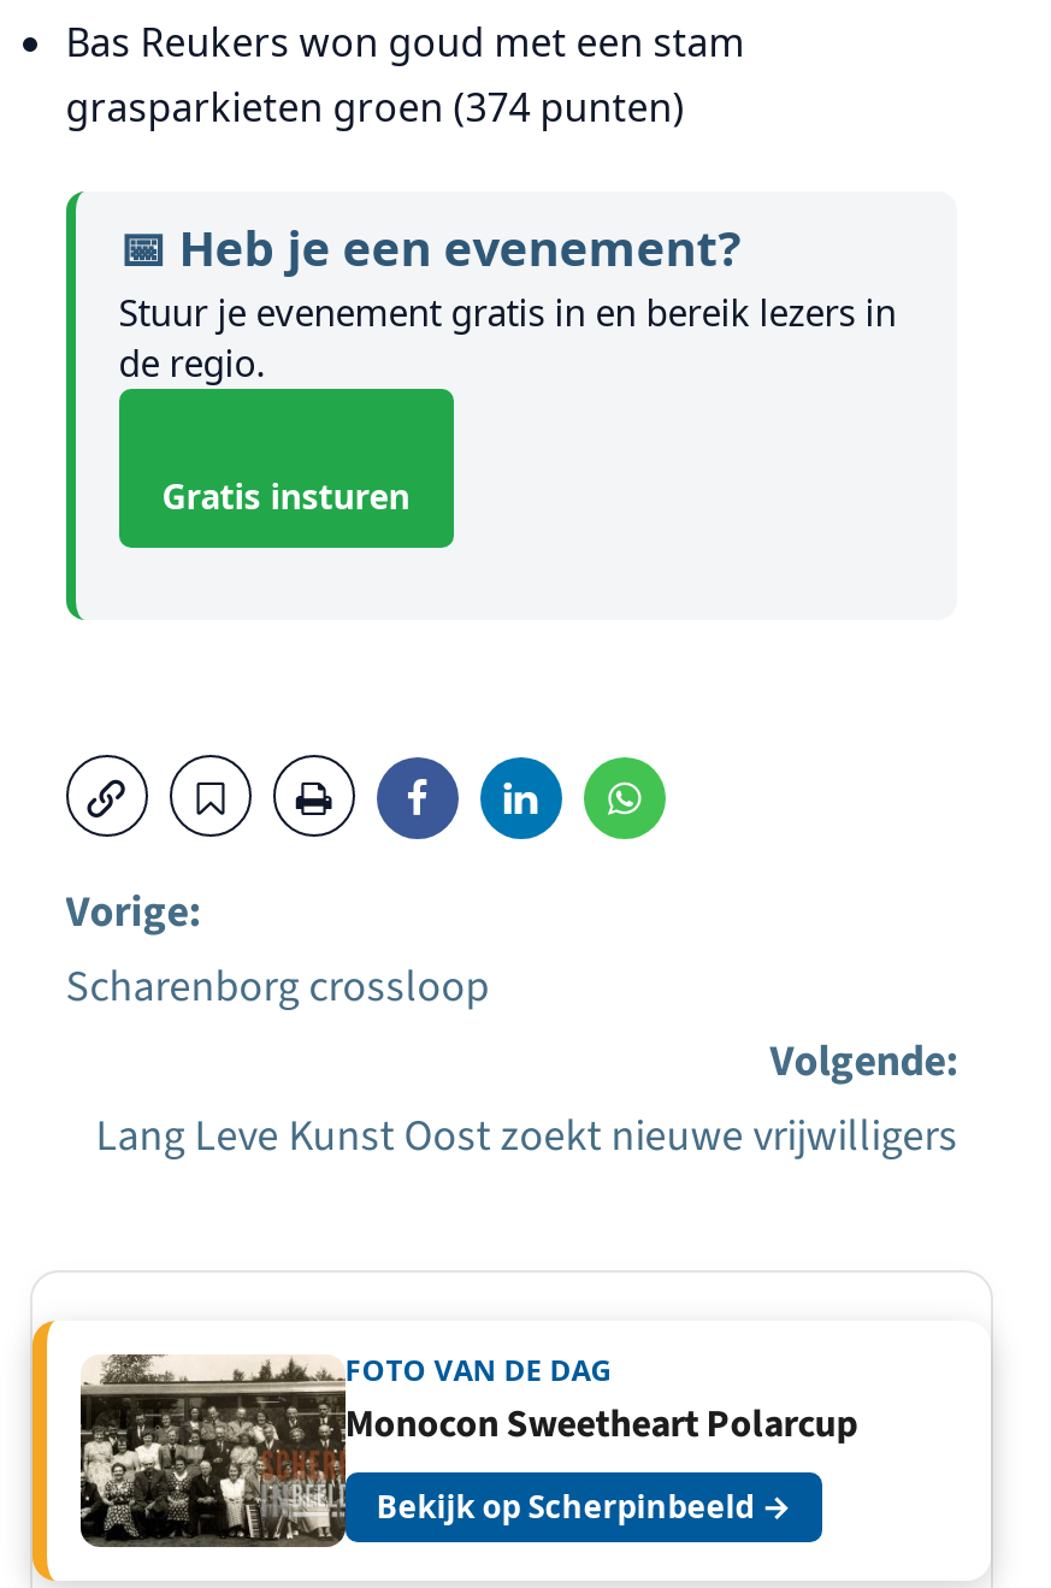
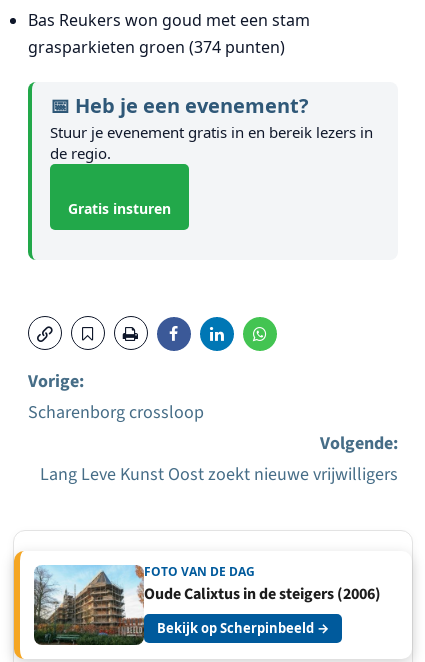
- [image]
- Monocon Sweetheart Polarcup
+ [image]
+ Oude Calixtus in de steigers (2006)
